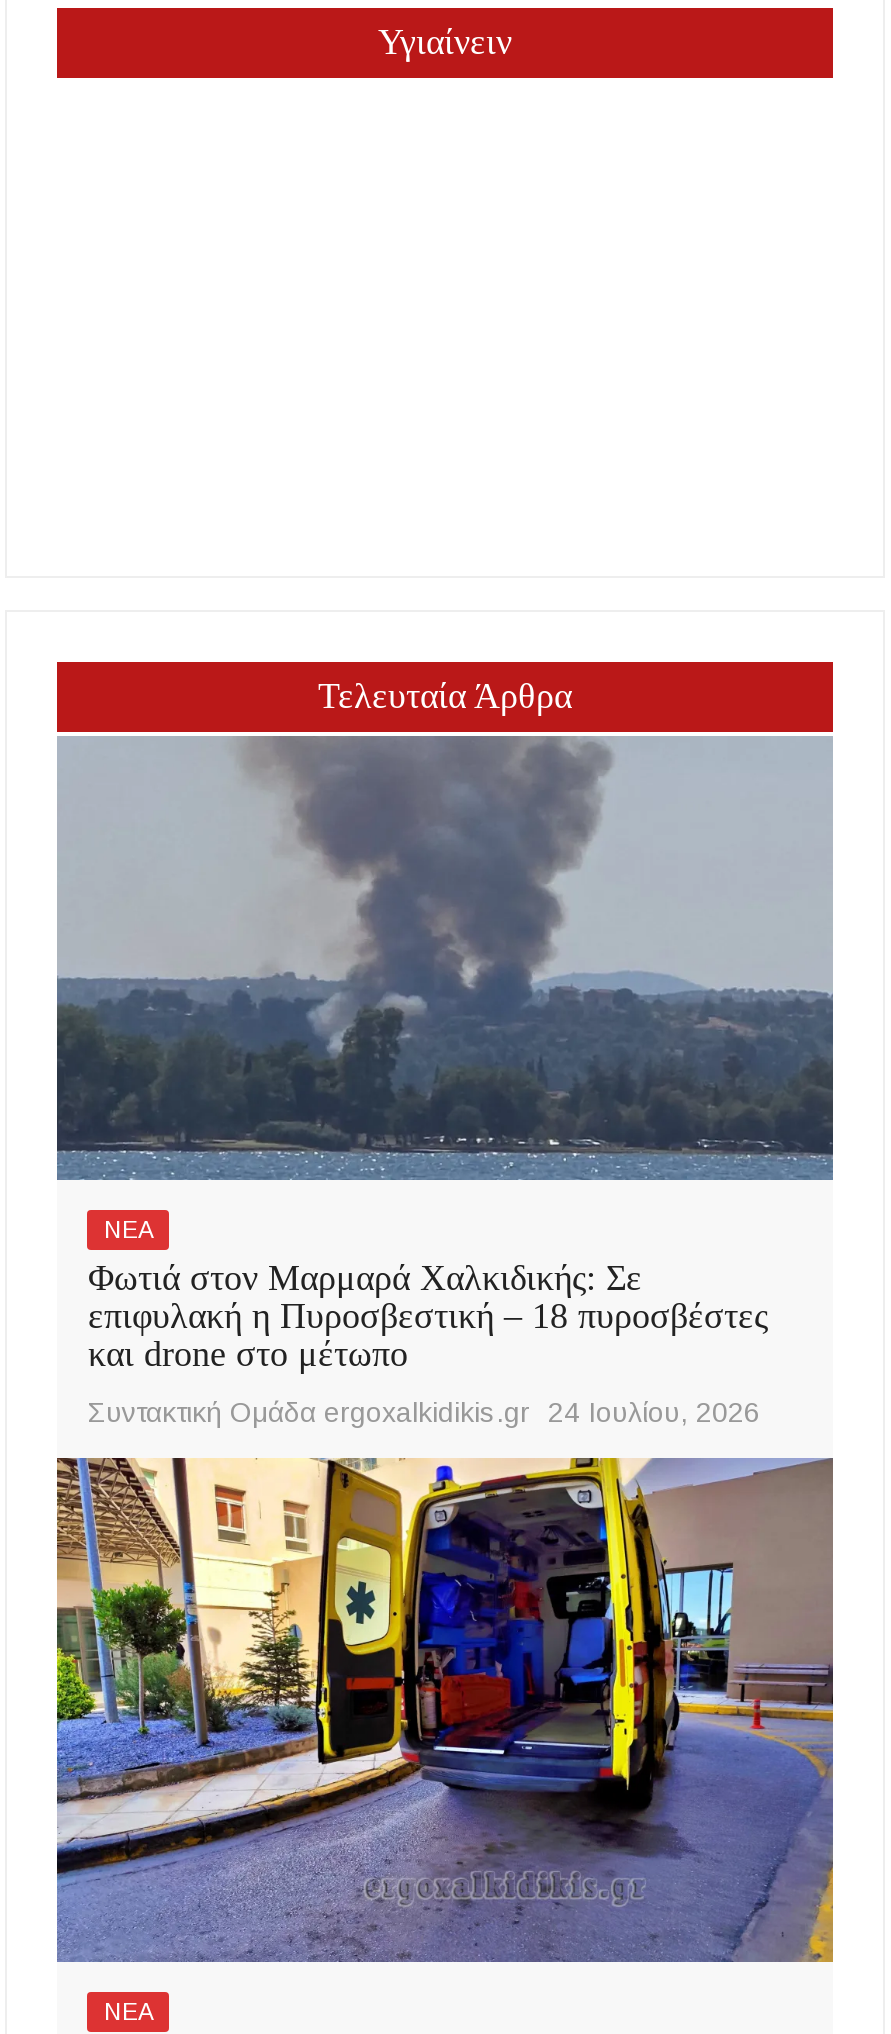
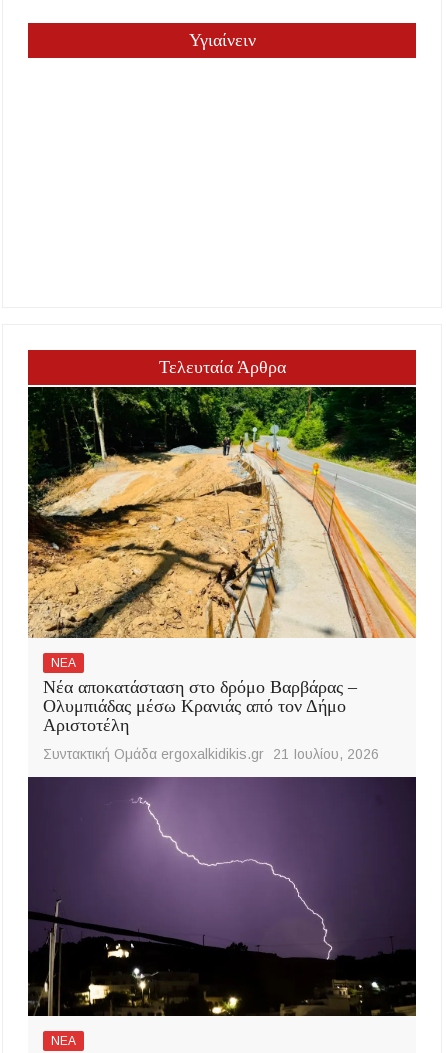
- [image]
- Φωτιά στον Μαρμαρά Χαλκιδικής: Σε
- επιφυλακή η Πυροσβεστική – 18 πυροσβέστες
- και drone στο μέτωπο
+ [image]
+ Νέα αποκατάσταση στο δρόμο Βαρβάρας –
+ Ολυμπιάδας μέσω Κρανιάς από τον Δήμο
+ Αριστοτέλη

- Συντακτική Ομάδα ergoxalkidikis.gr 24 Ιουλίου, 2026
+ Συντακτική Ομάδα ergoxalkidikis.gr 21 Ιουλίου, 2026

- [image]
+ [image]
